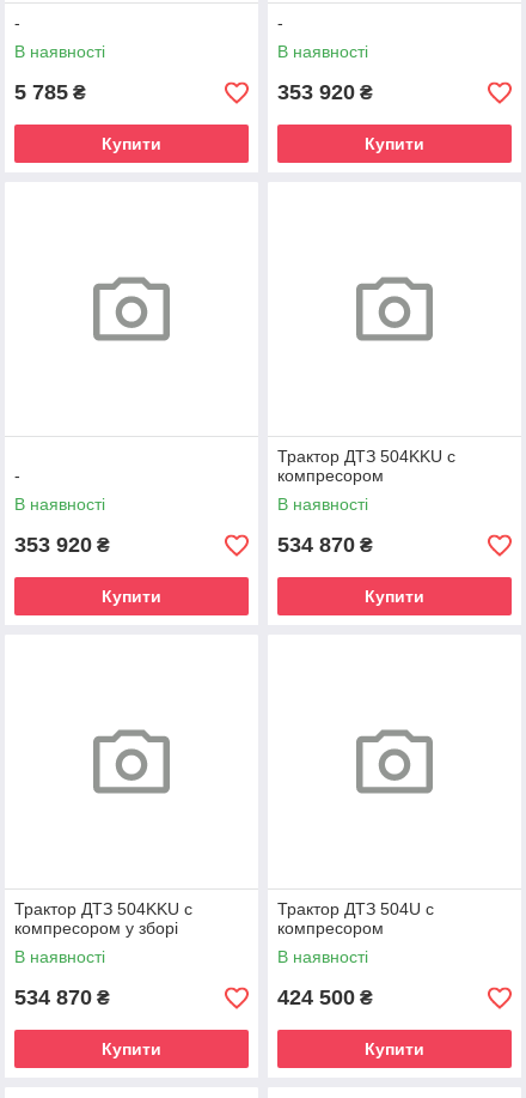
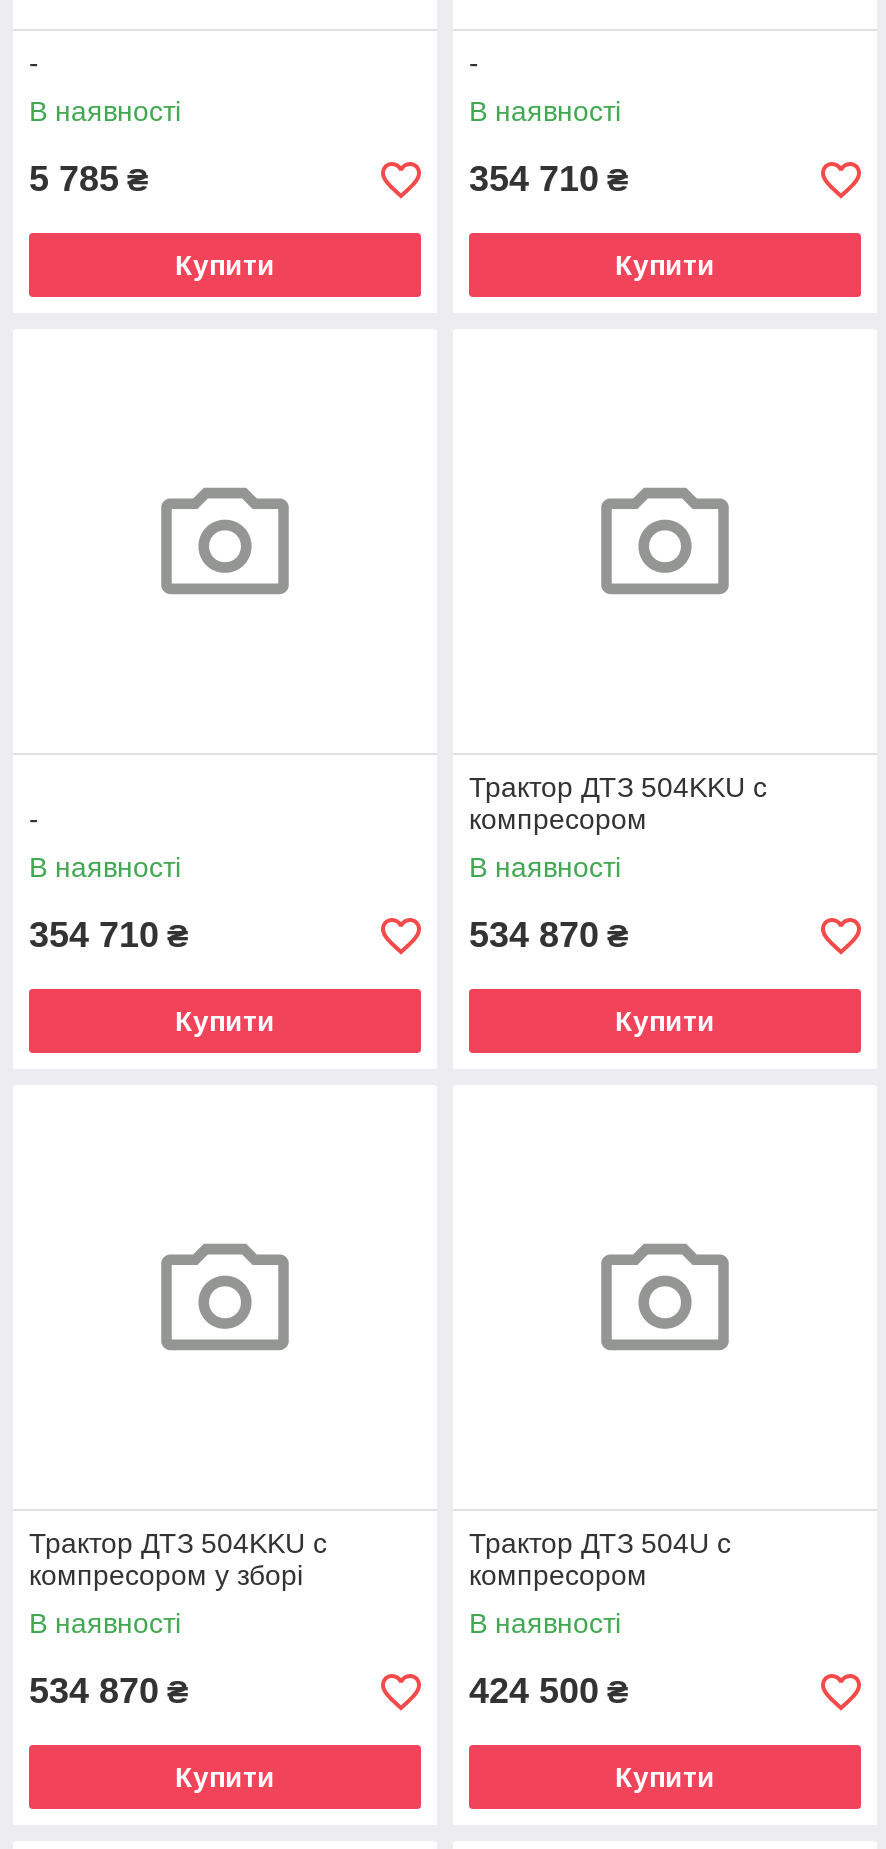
- 353 920 ₴
+ 354 710 ₴

- 353 920 ₴
+ 354 710 ₴
